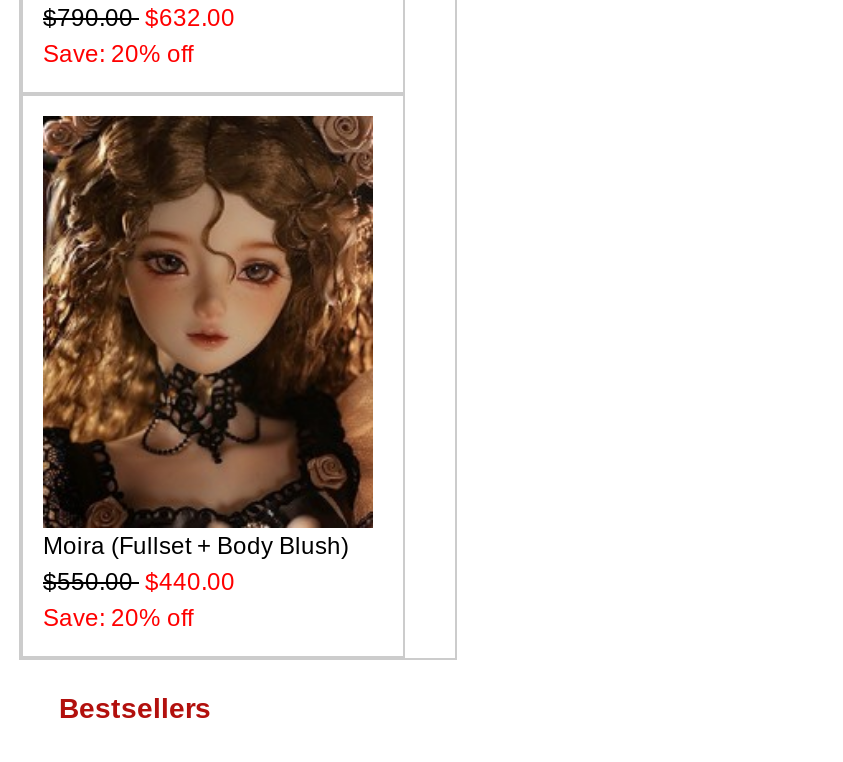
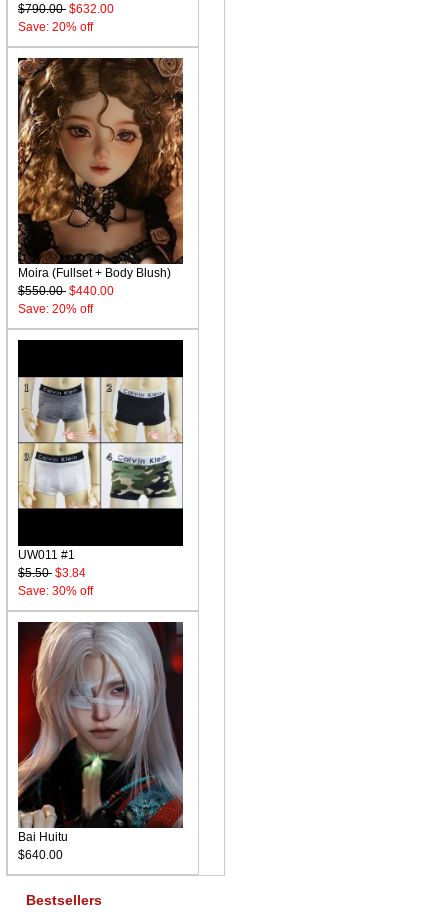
+ [image]
+ UW011 #1
+ $5.50 $3.84
+ Save: 30% off

+ [image]
+ Bai Huitu
+ $640.00
